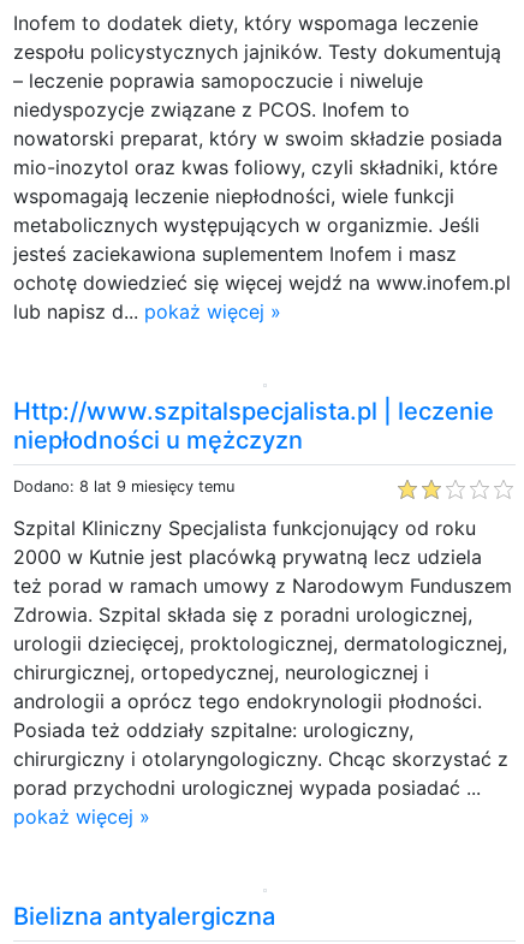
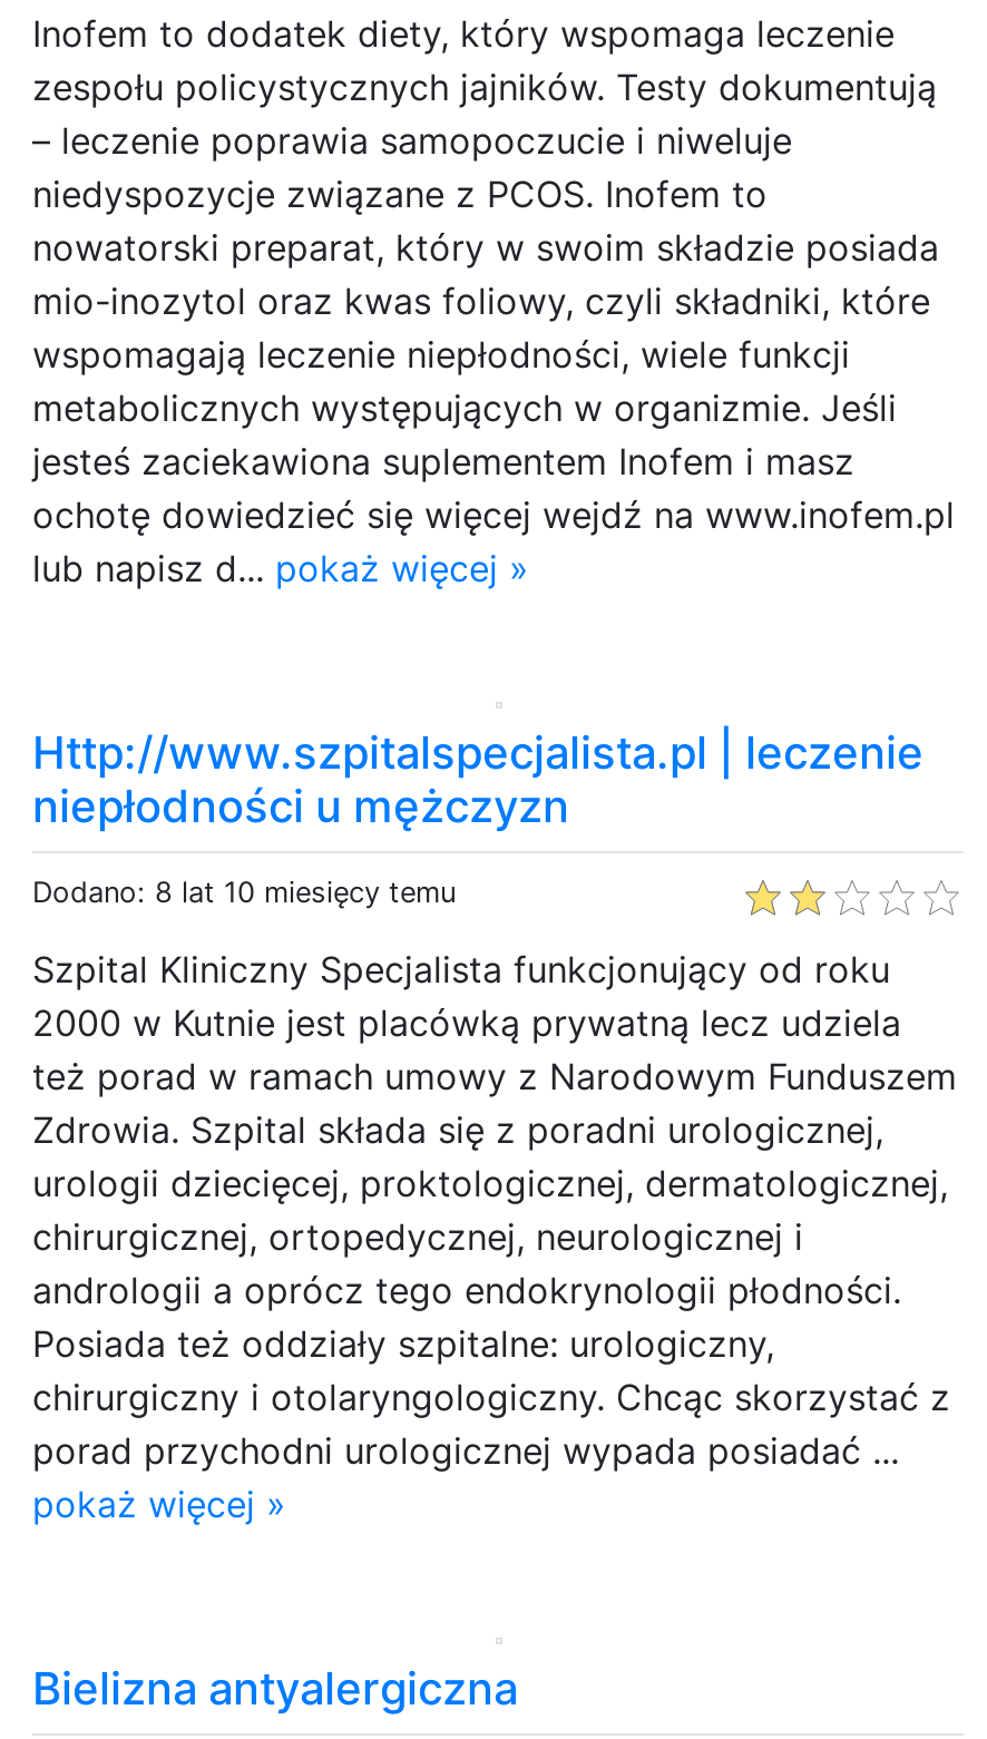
- Dodano: 8 lat 9 miesięcy temu
+ Dodano: 8 lat 10 miesięcy temu
